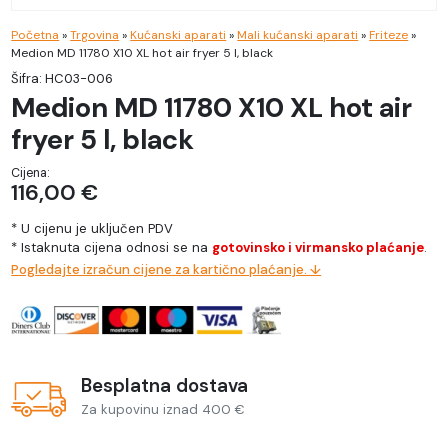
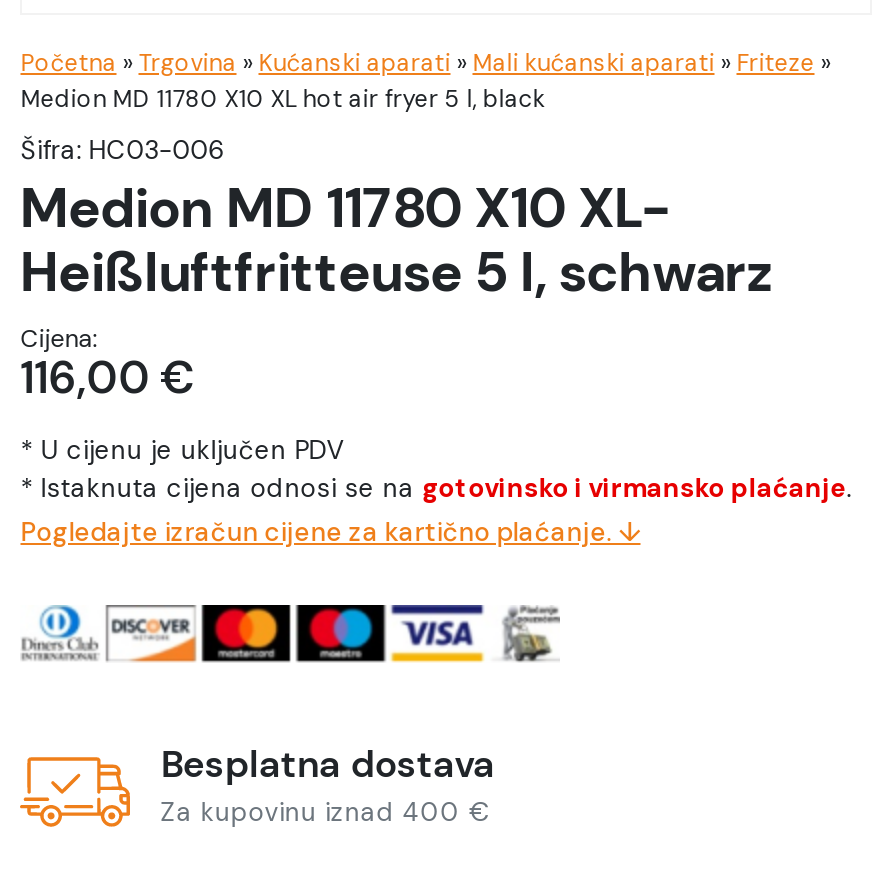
- Medion MD 11780 X10 XL hot air
- fryer 5 l, black
+ Medion MD 11780 X10 XL-
+ Heißluftfritteuse 5 l, schwarz
